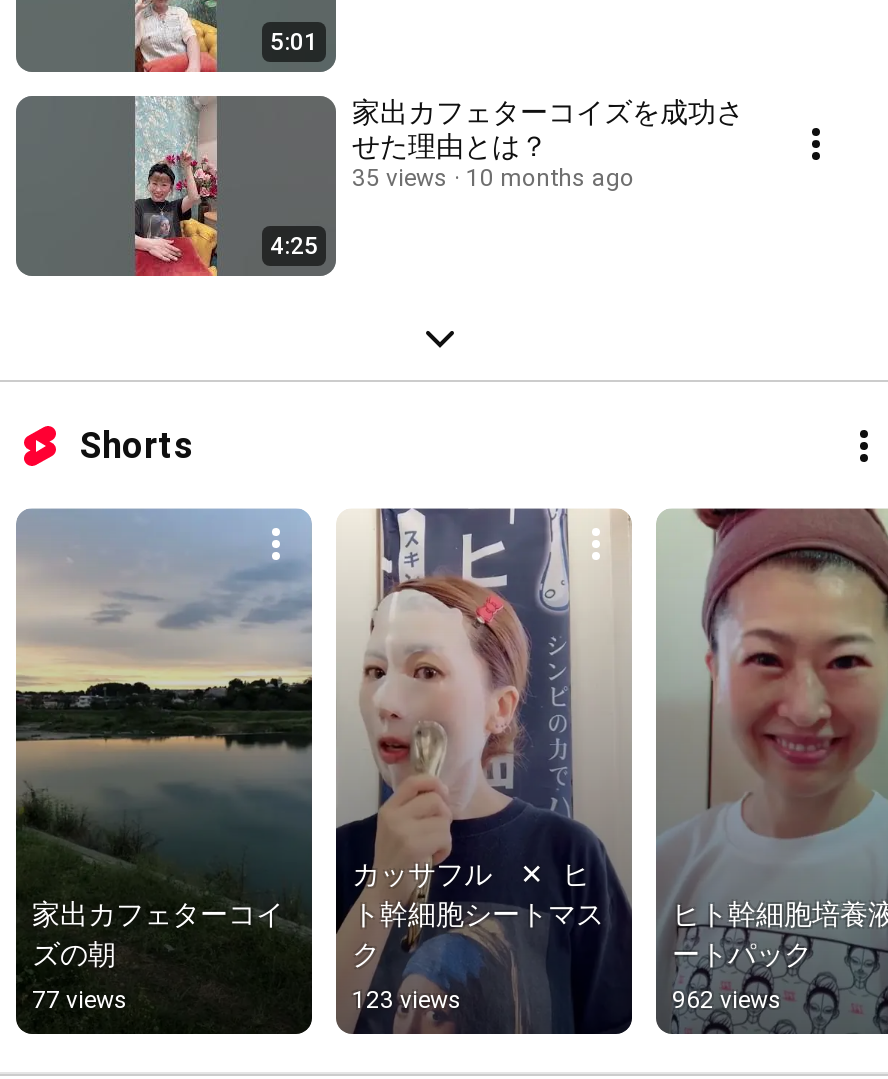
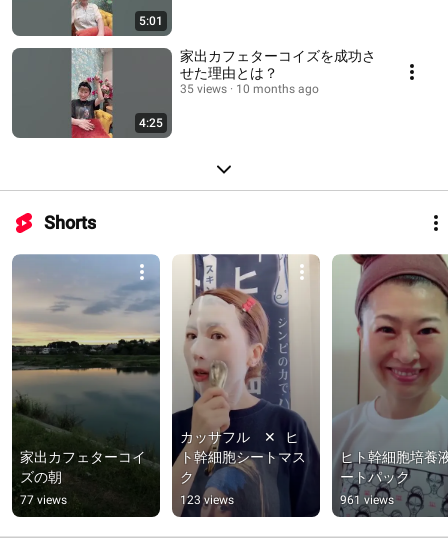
- 962 views
+ 961 views
